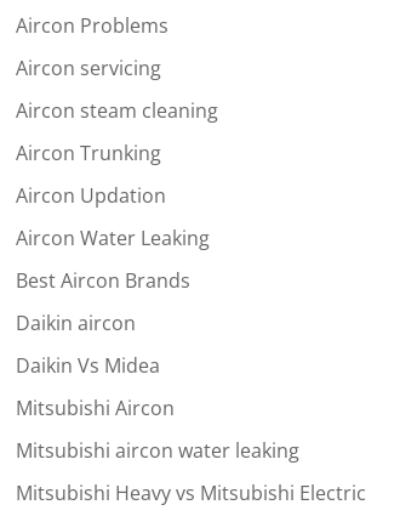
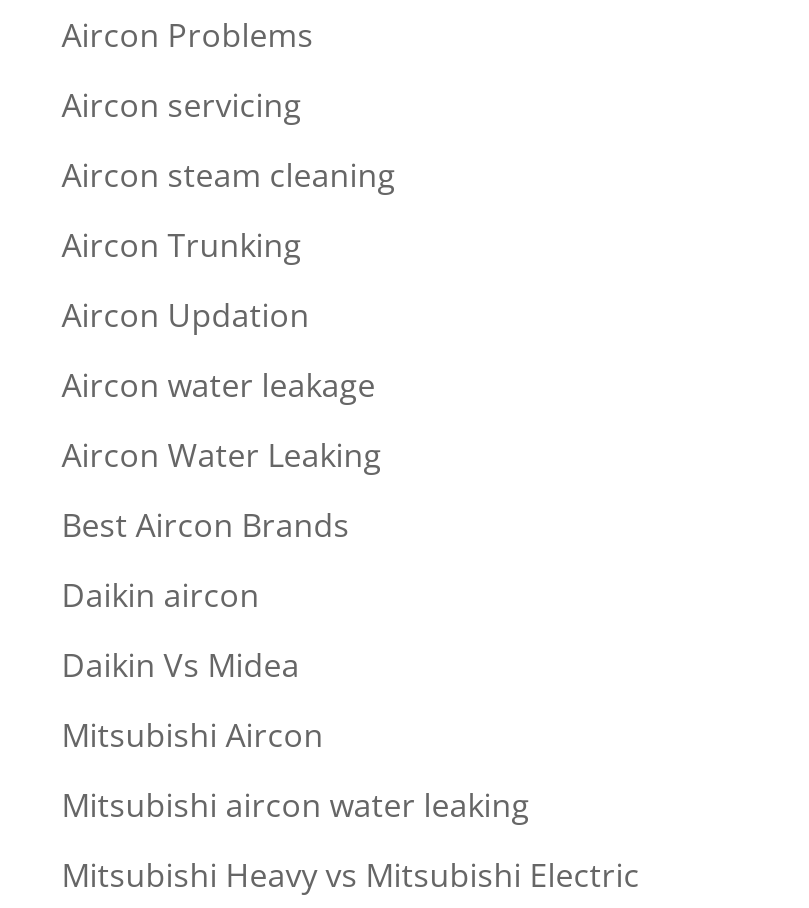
+ Aircon water leakage
